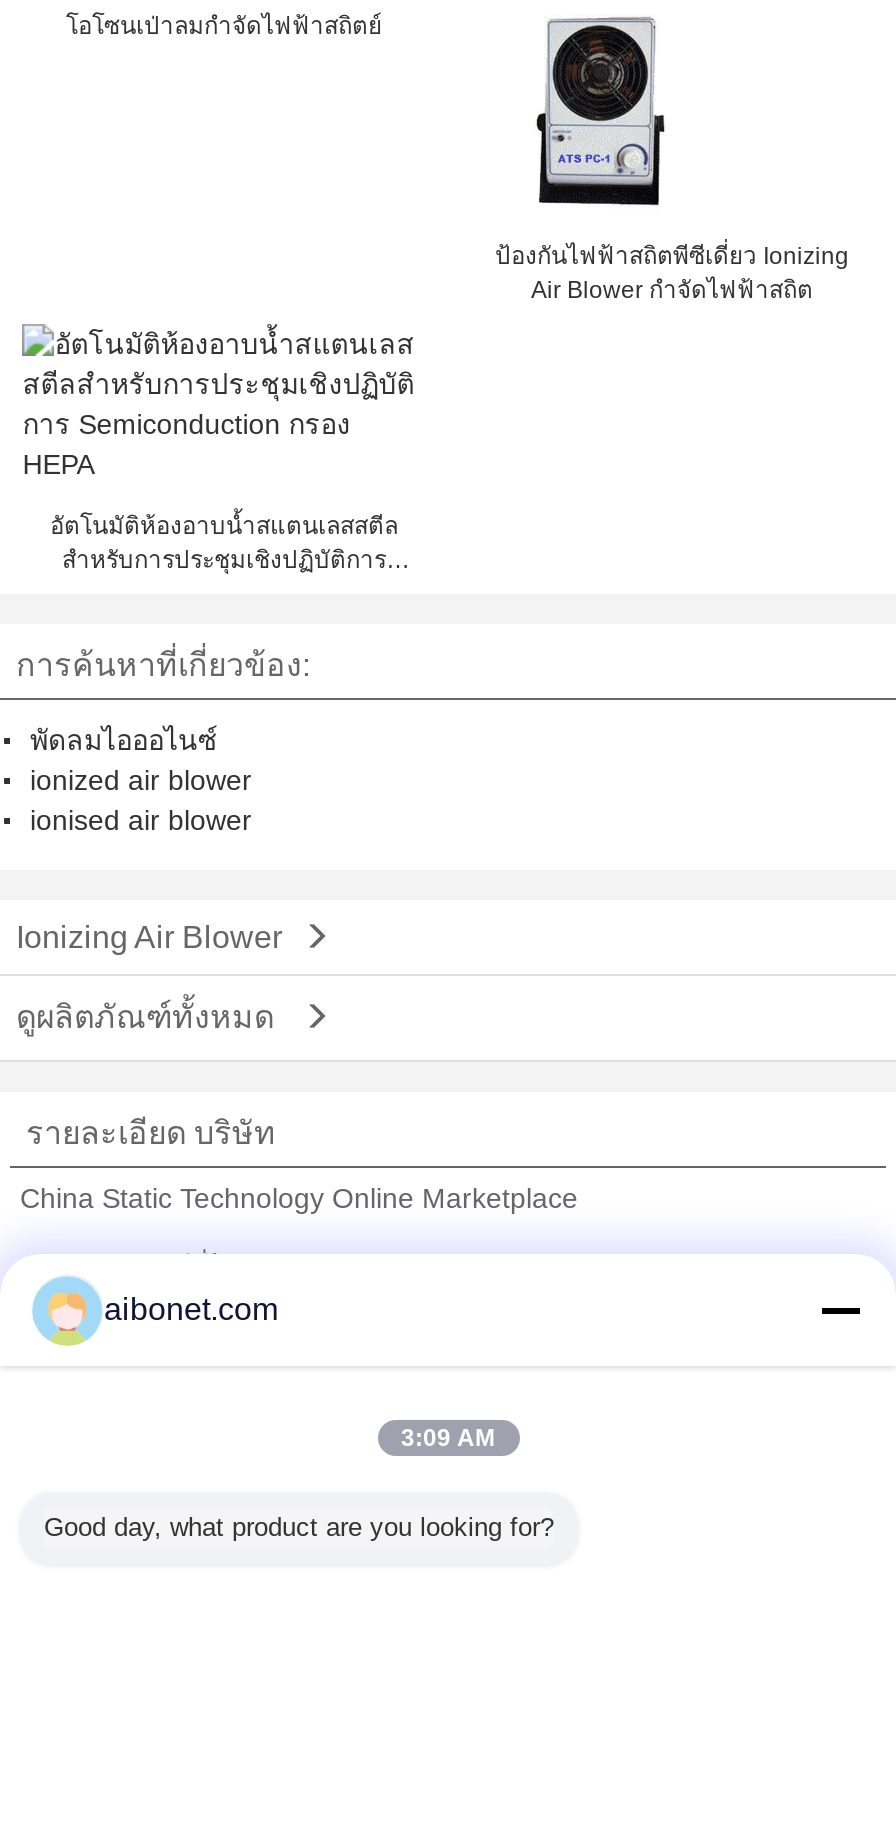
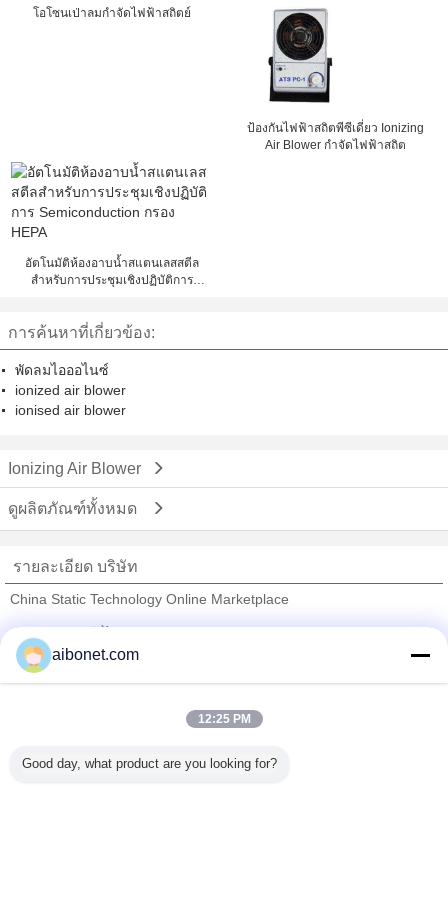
- 3:09 AM
+ 12:25 PM
